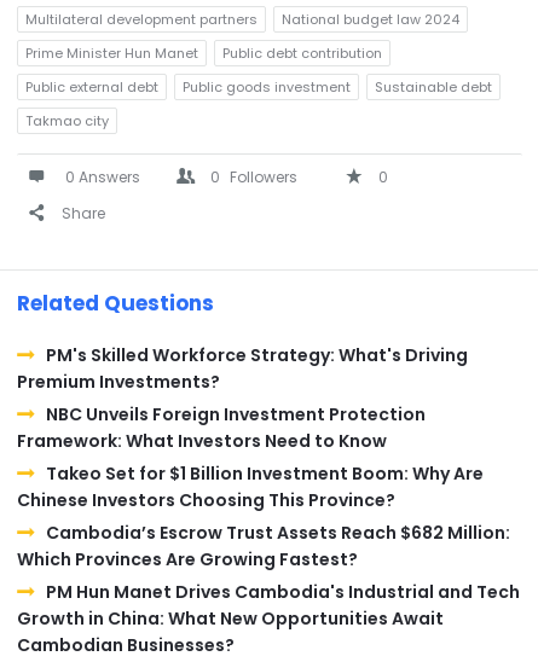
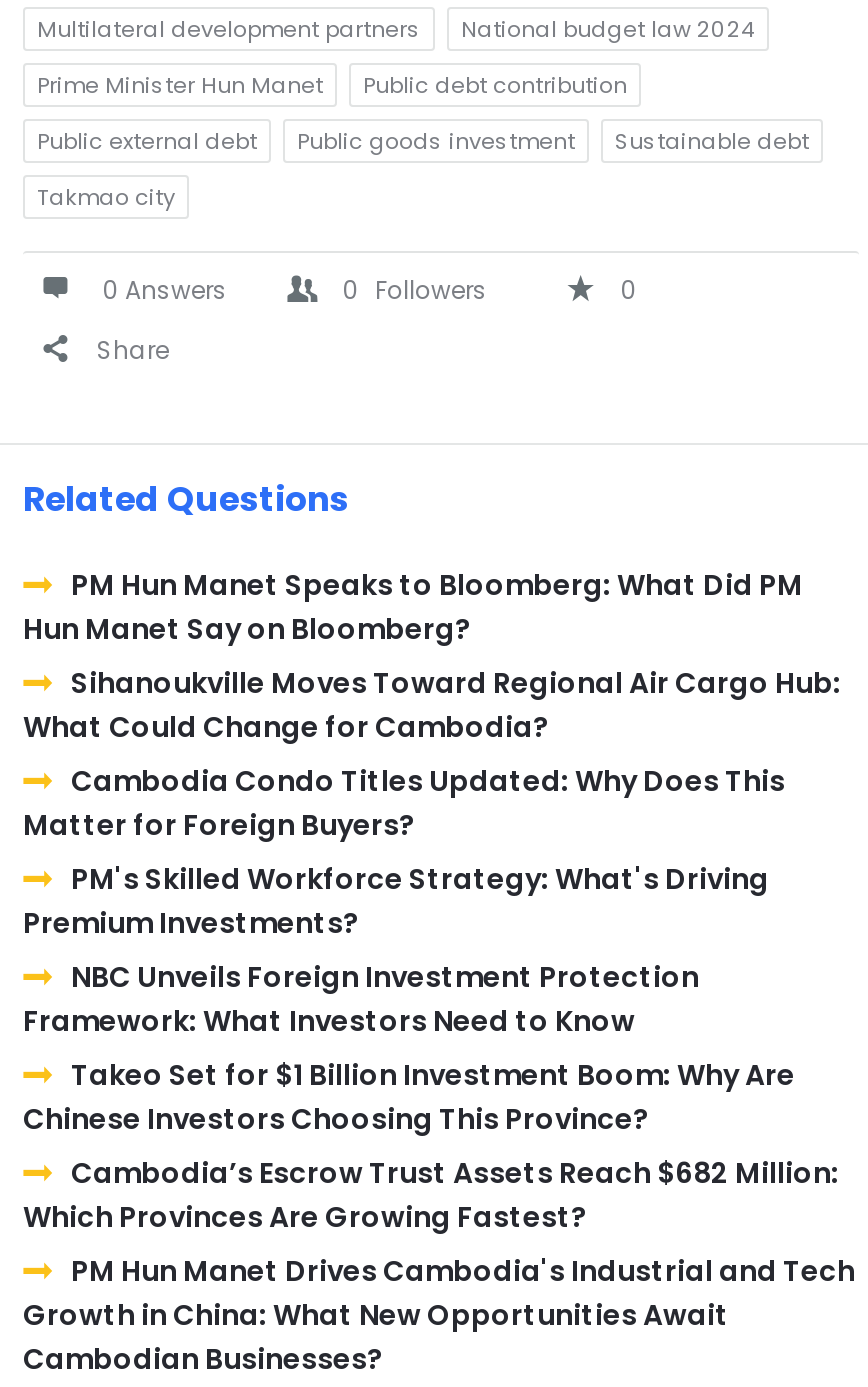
+ PM Hun Manet Speaks to Bloomberg: What Did PM
+ Hun Manet Say on Bloomberg?
+ Sihanoukville Moves Toward Regional Air Cargo Hub:
+ What Could Change for Cambodia?
+ Cambodia Condo Titles Updated: Why Does This
+ Matter for Foreign Buyers?
